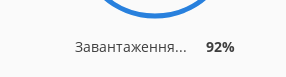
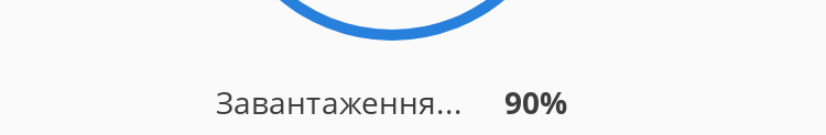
- Завантаження... 92%
+ Завантаження... 90%
